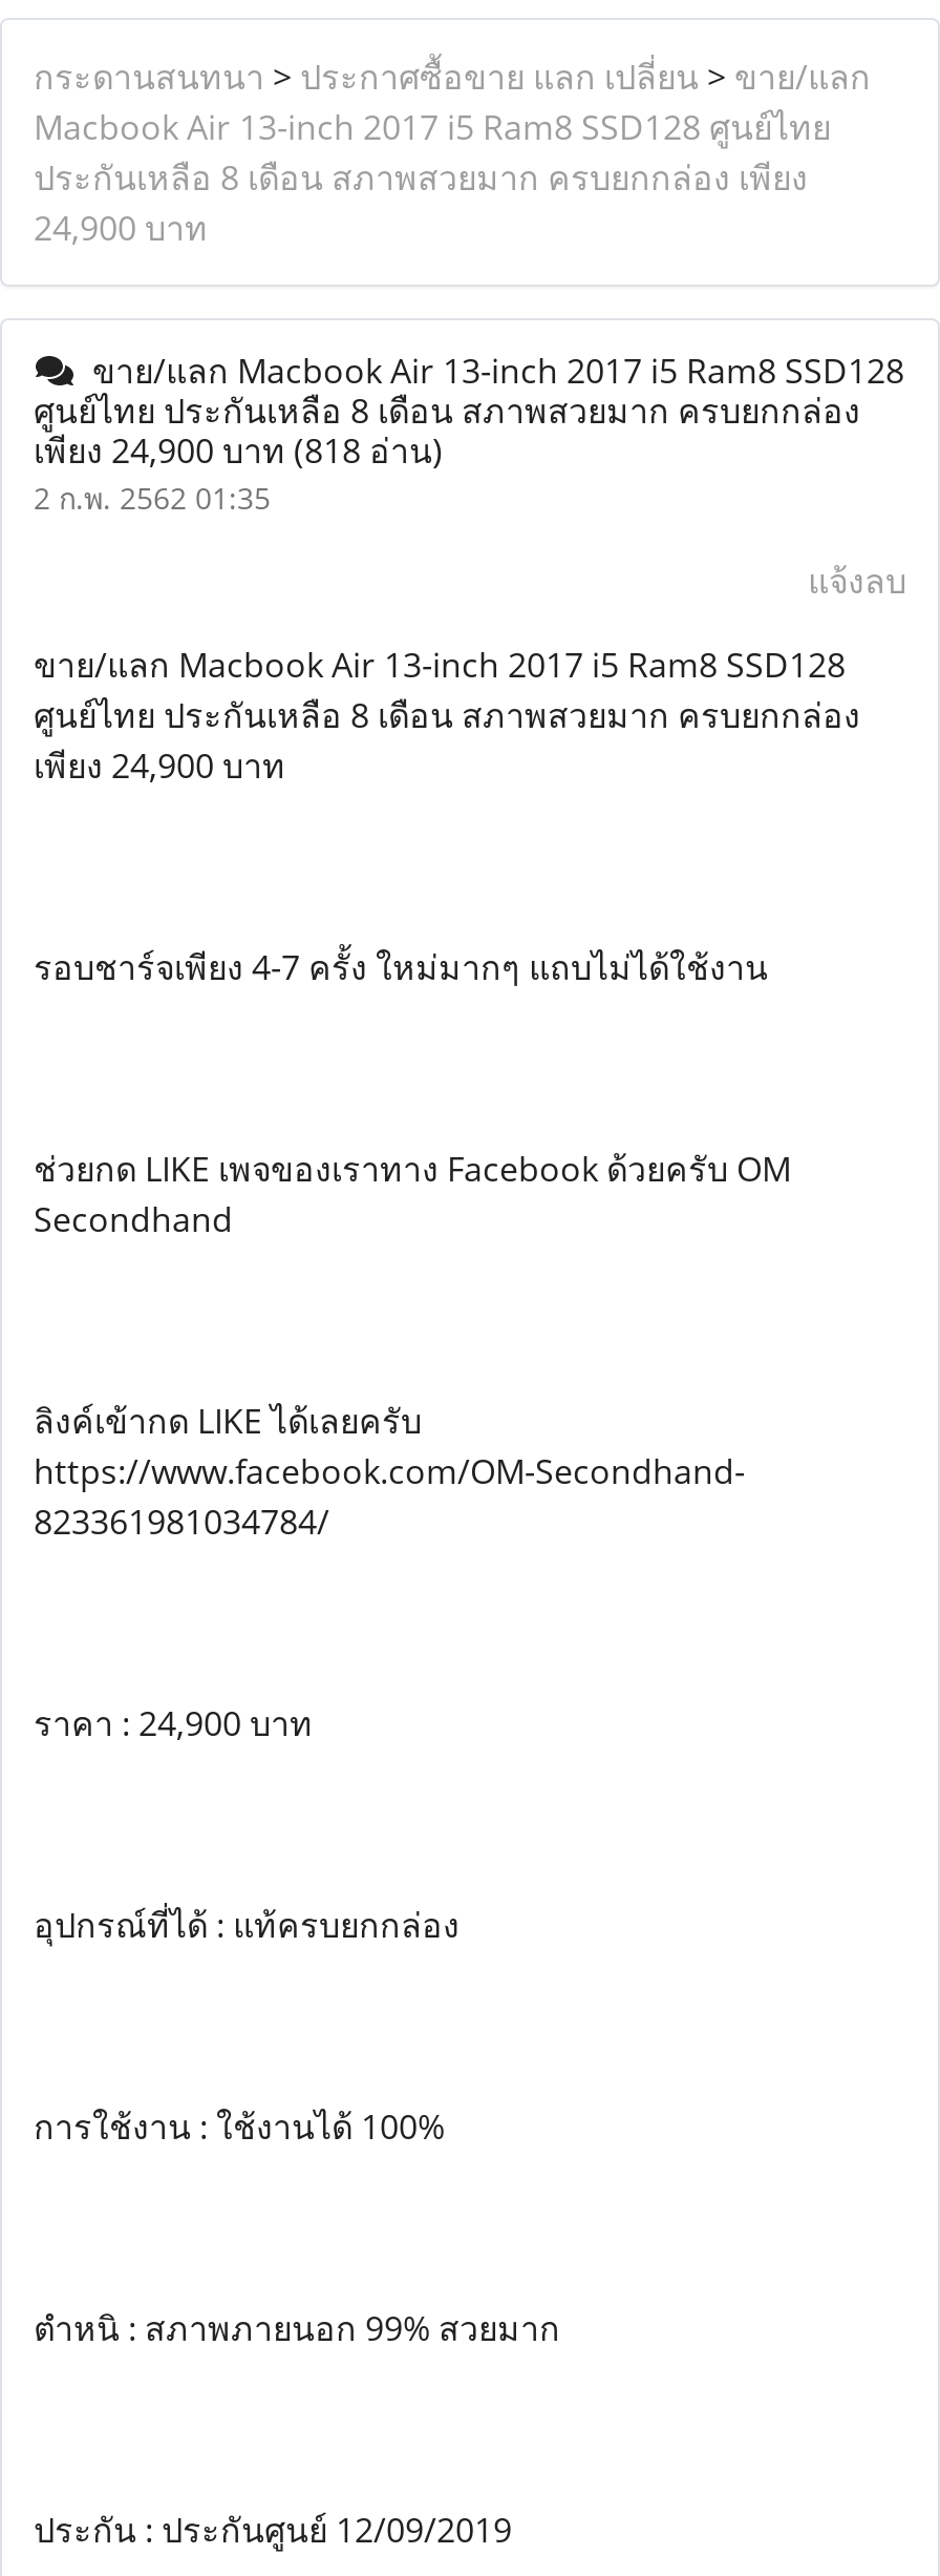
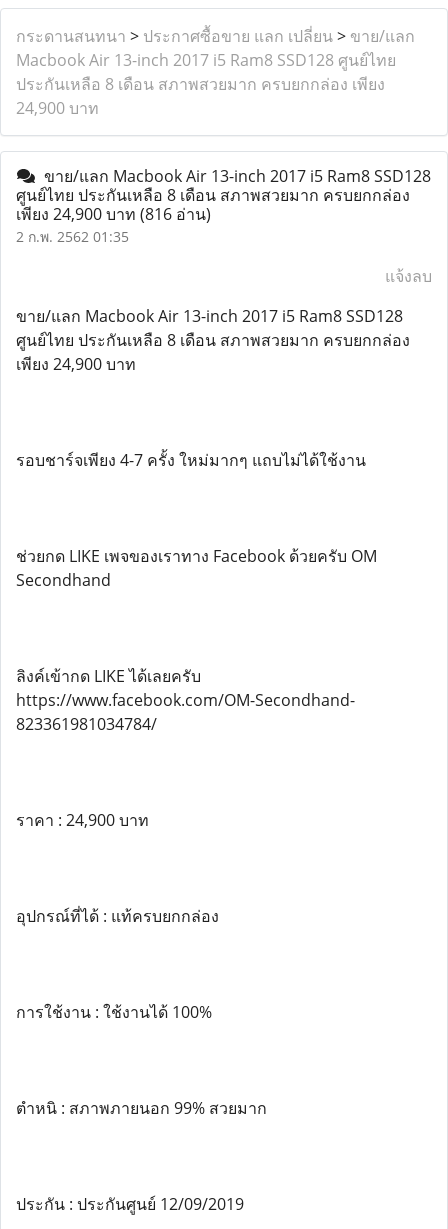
- เพียง 24,900 บาท(818 อ่าน)
+ เพียง 24,900 บาท(816 อ่าน)
